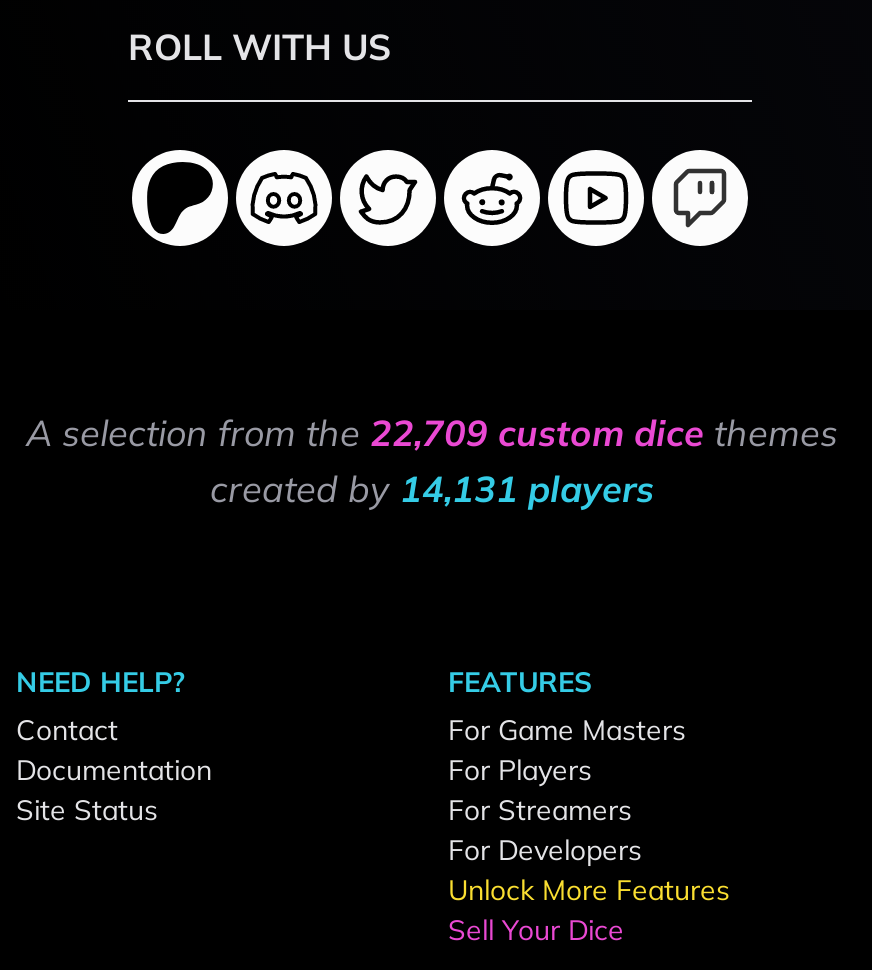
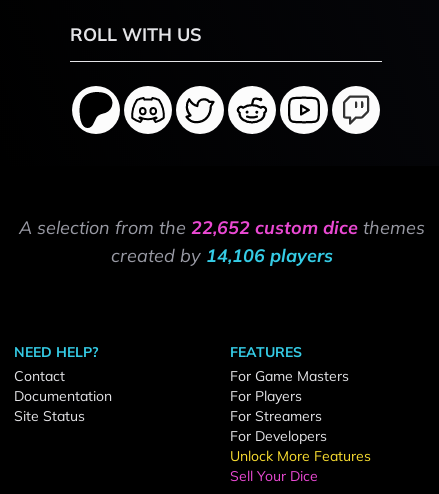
- A selection from the 22,709 custom dice themes
+ A selection from the 22,652 custom dice themes

- created by 14,131 players
+ created by 14,106 players
